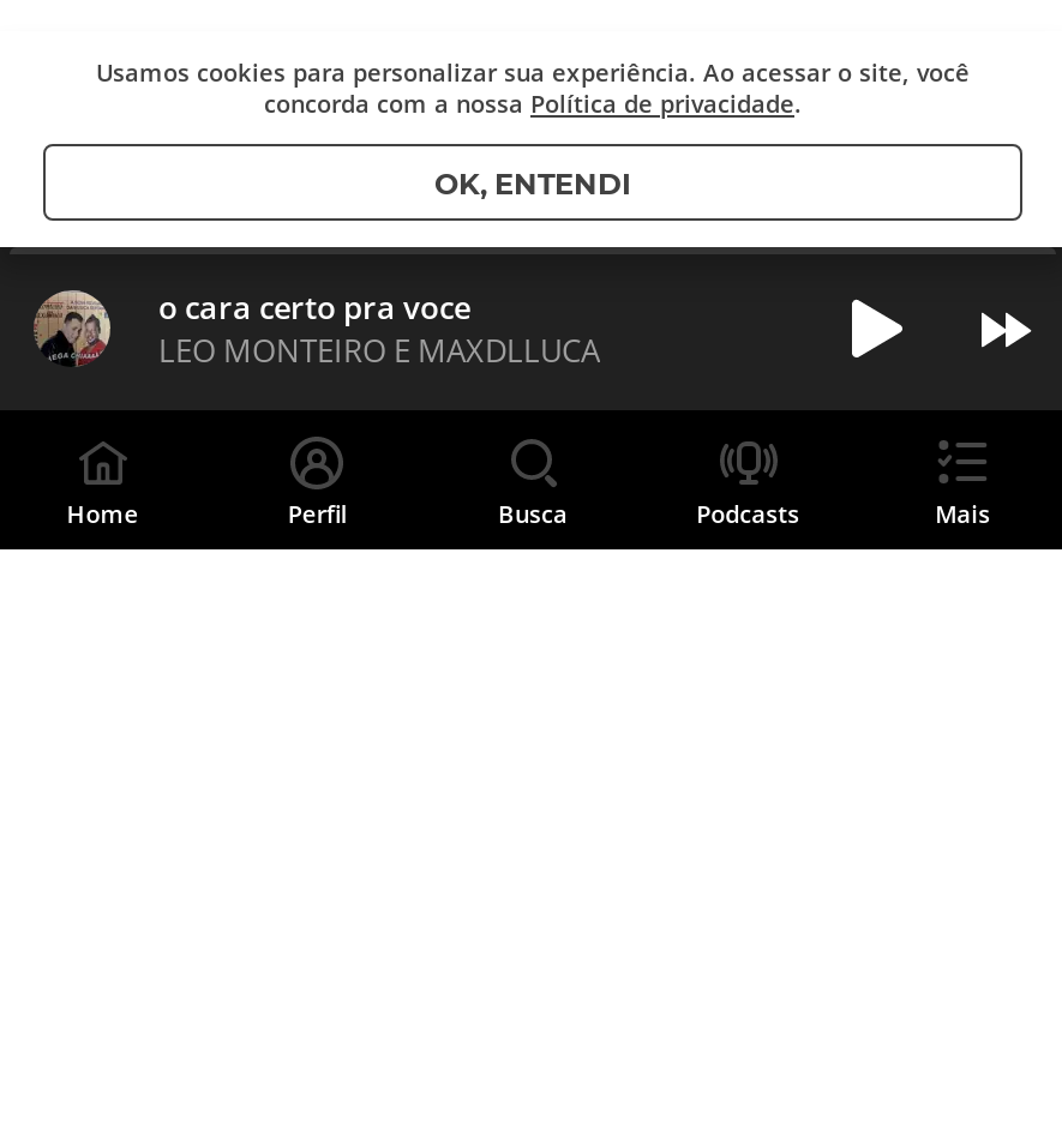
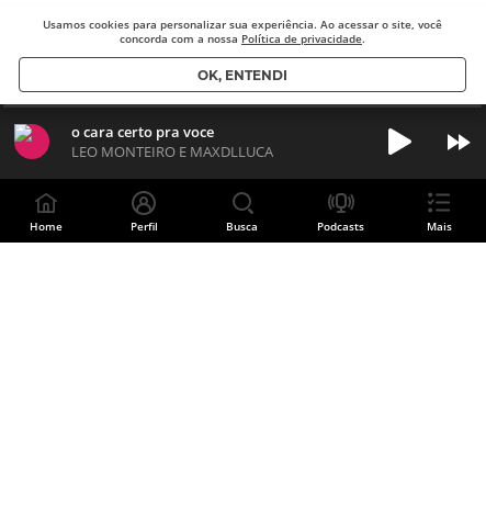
- [image]
+ [image]
